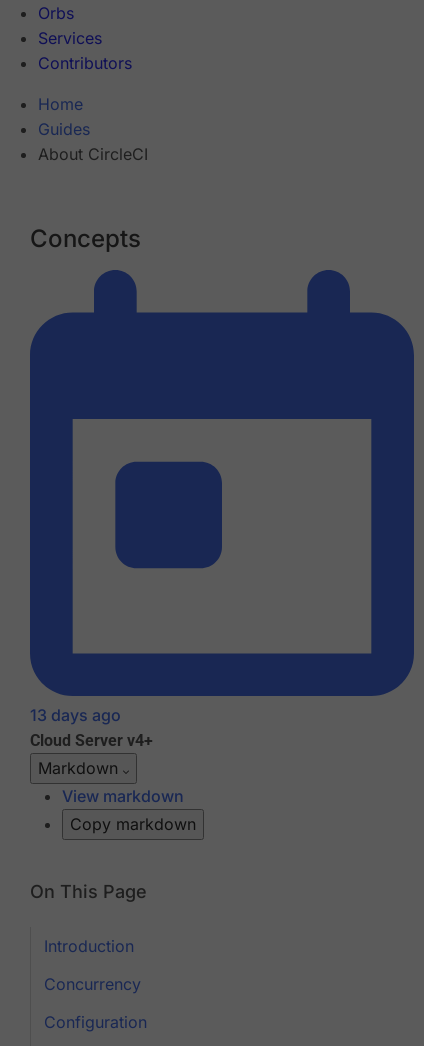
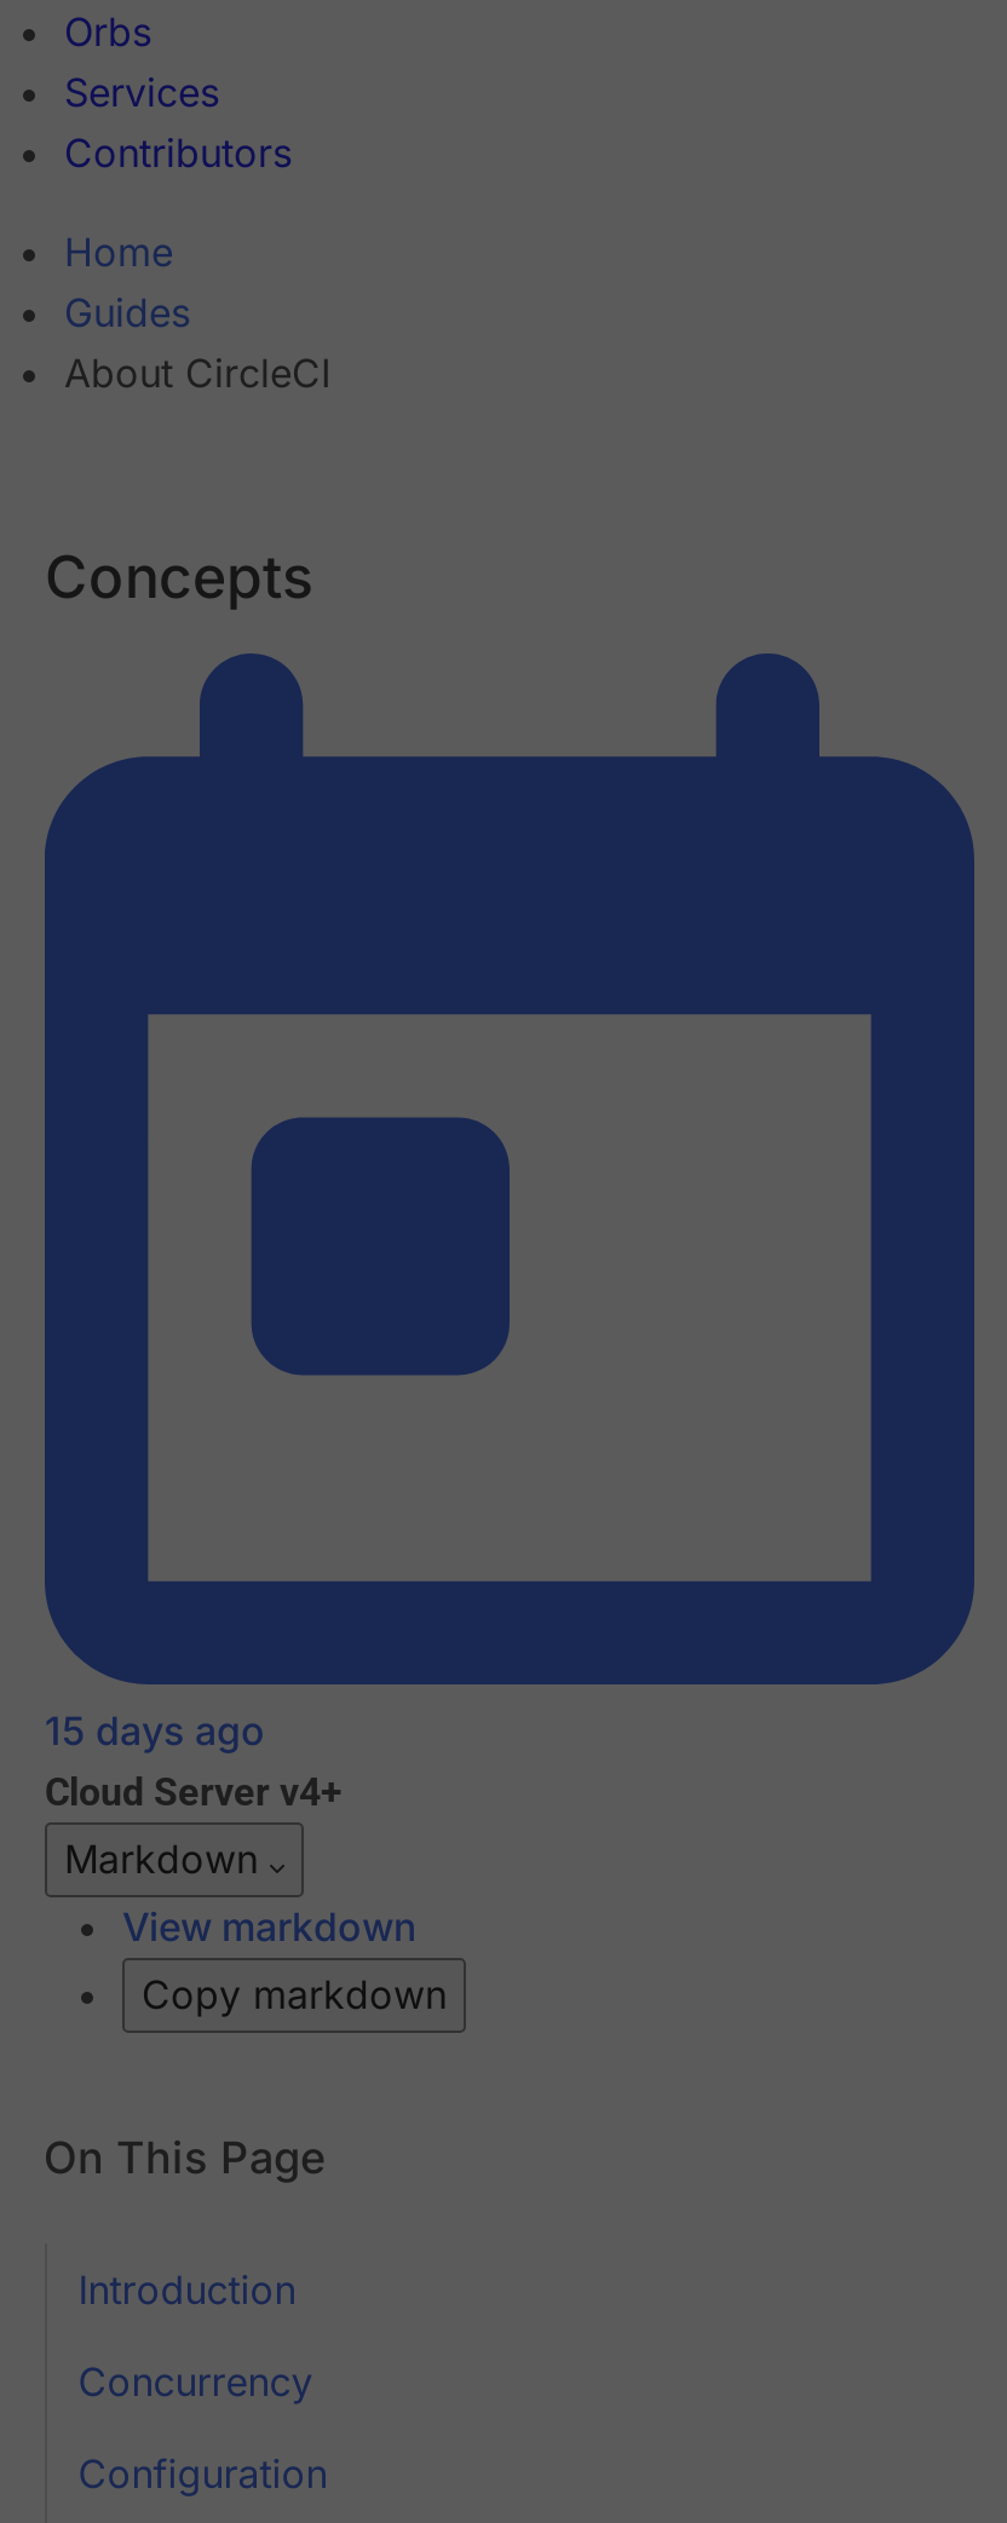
- 13 days ago
+ 15 days ago
